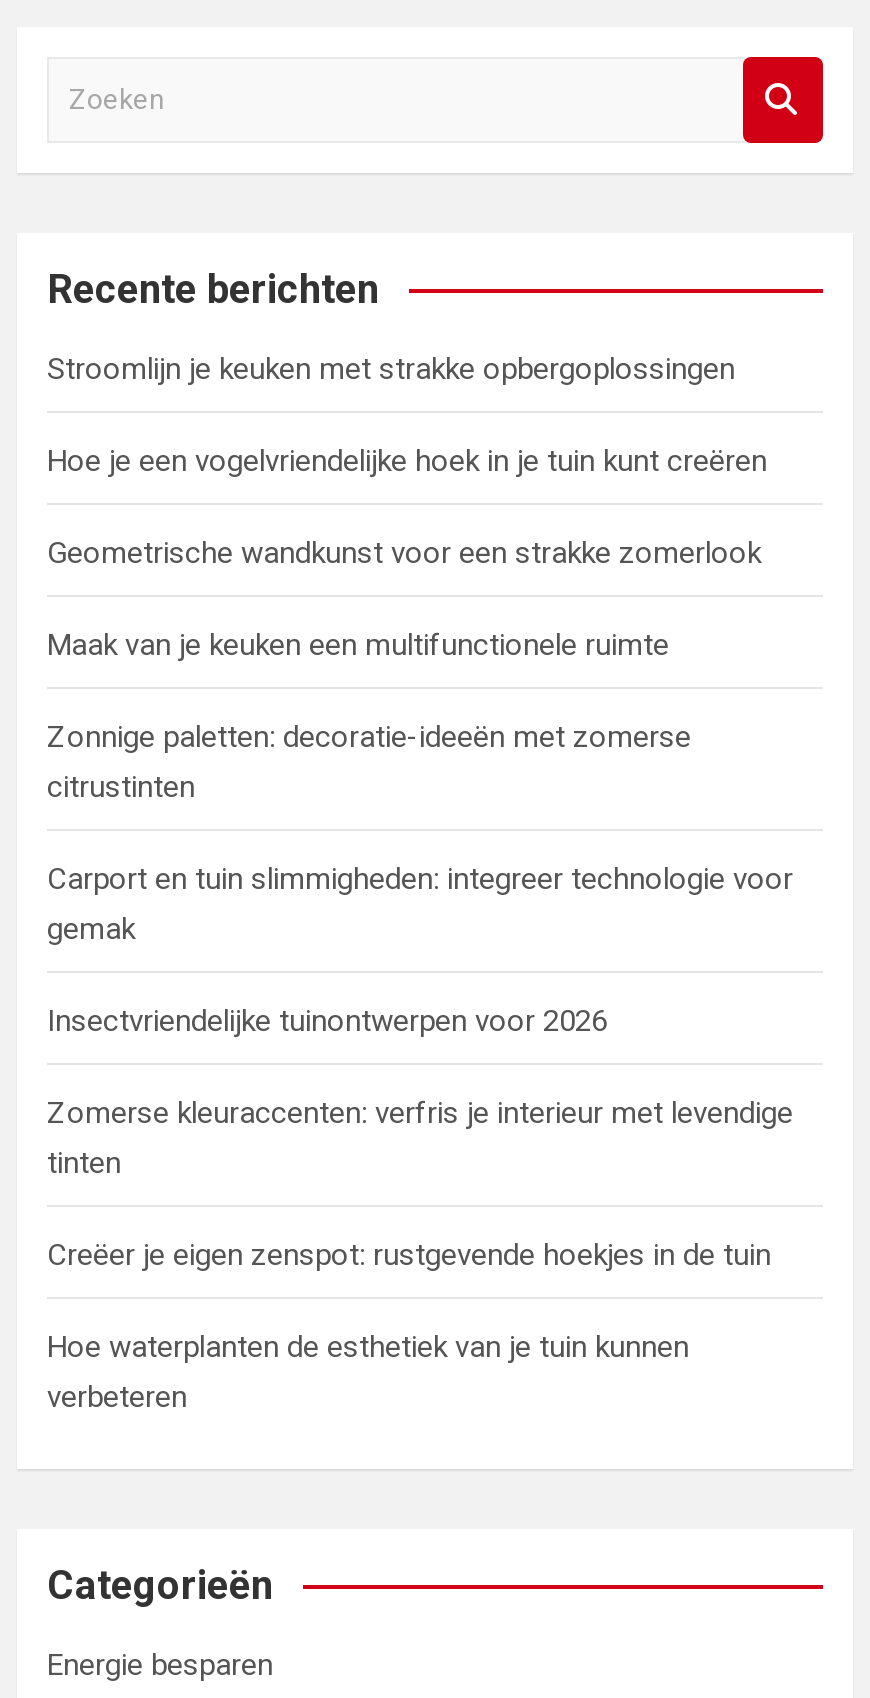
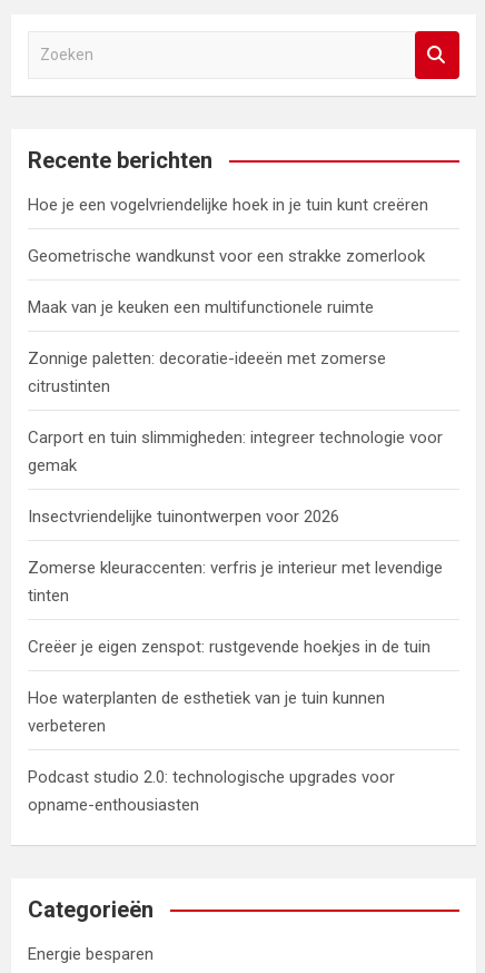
- Stroomlijn je keuken met strakke opbergoplossingen

moved up: Hoe je een vogelvriendelijke hoek in je tuin kunt creëren | Geometrische wandkunst voor een strakke zomerlook | Maak van je keuken een multifunctionele ruimte | ... | Hoe waterplanten de esthetiek van je tuin kunnen | verbeteren

+ Podcast studio 2.0: technologische upgrades voor
+ opname-enthousiasten
